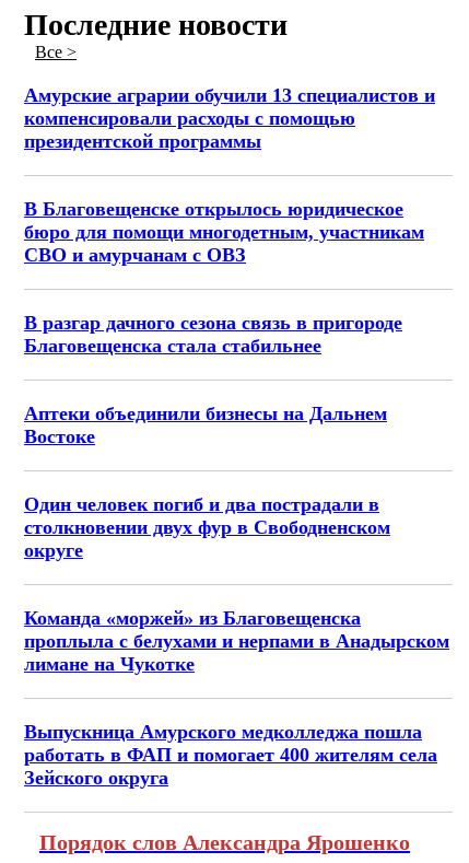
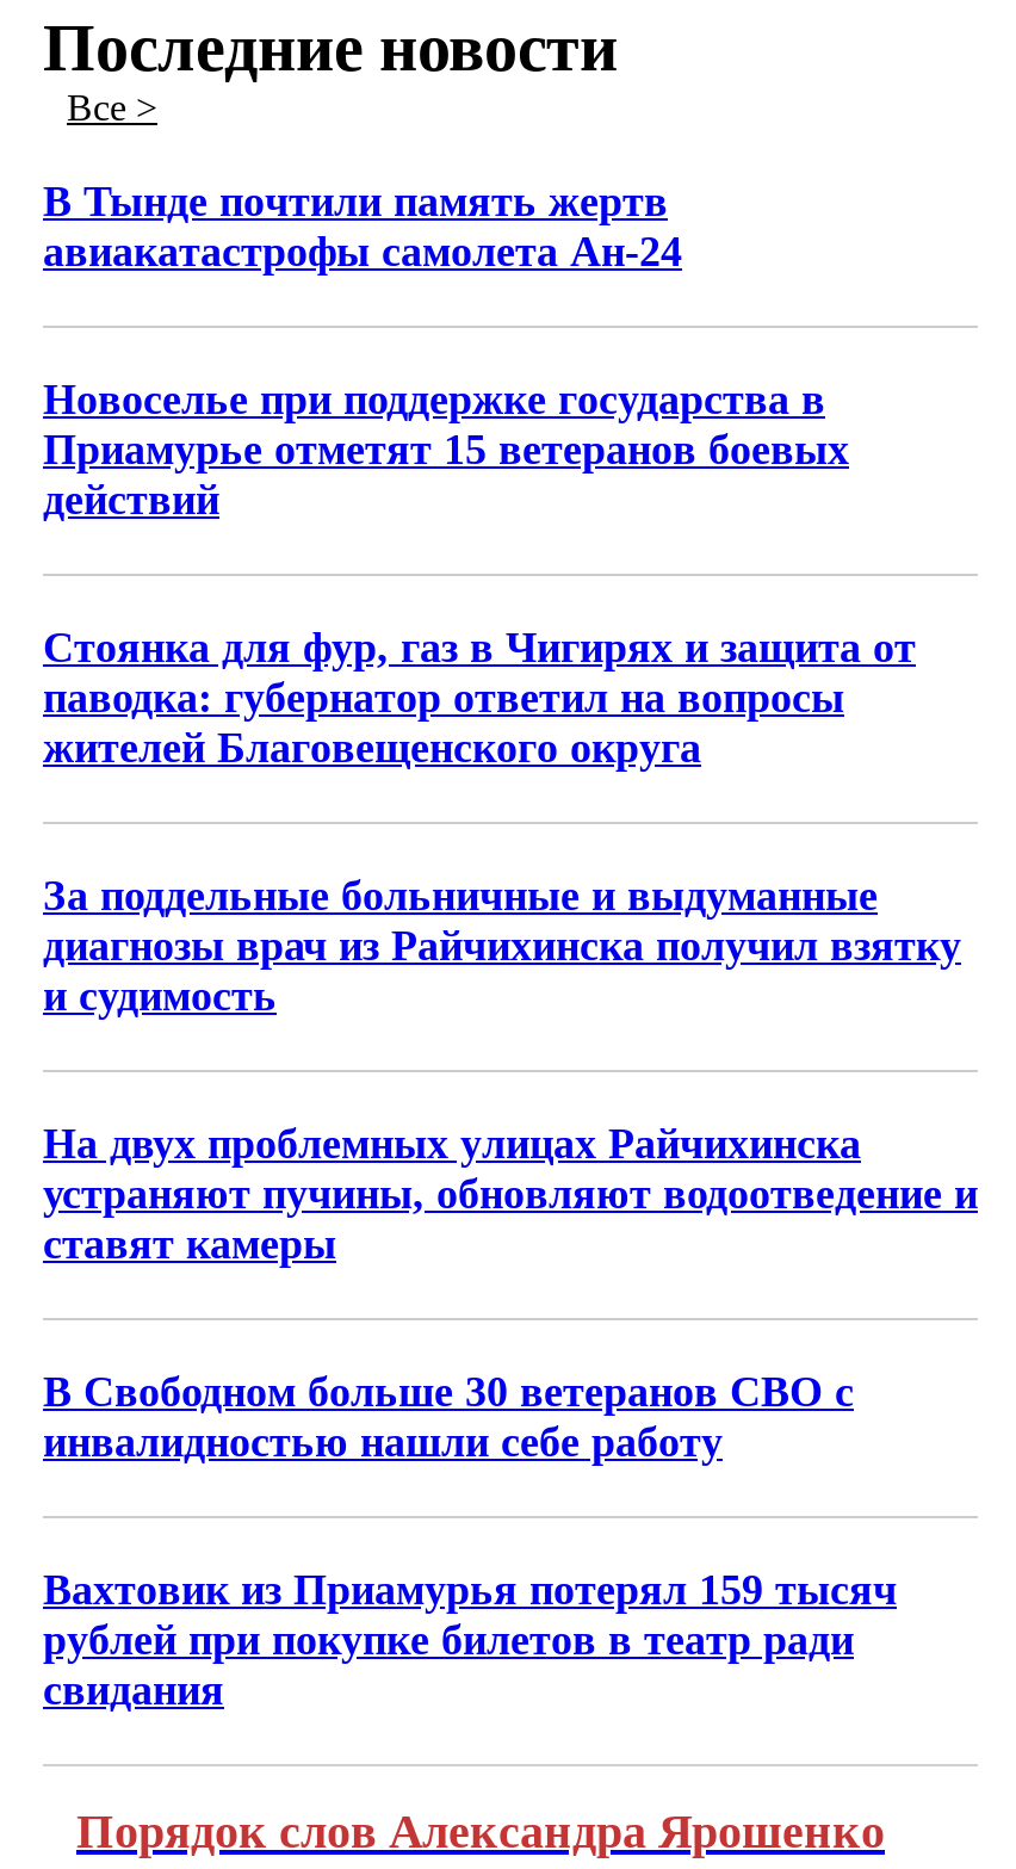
- Амурские аграрии обучили 13 специалистов и
- компенсировали расходы с помощью
- президентской программы
+ В Тынде почтили память жертв
+ авиакатастрофы самолета Ан-24

- В Благовещенске открылось юридическое
- бюро для помощи многодетным, участникам
- СВО и амурчанам с ОВЗ
+ Новоселье при поддержке государства в
+ Приамурье отметят 15 ветеранов боевых
+ действий

- В разгар дачного сезона связь в пригороде
- Благовещенска стала стабильнее
+ Стоянка для фур, газ в Чигирях и защита от
+ паводка: губернатор ответил на вопросы
+ жителей Благовещенского округа

- Аптеки объединили бизнесы на Дальнем
- Востоке
+ За поддельные больничные и выдуманные
+ диагнозы врач из Райчихинска получил взятку
+ и судимость

- Один человек погиб и два пострадали в
- столкновении двух фур в Свободненском
- округе
+ На двух проблемных улицах Райчихинска
+ устраняют пучины, обновляют водоотведение и
+ ставят камеры

- Команда «моржей» из Благовещенска
- проплыла с белухами и нерпами в Анадырском
- лимане на Чукотке
+ В Свободном больше 30 ветеранов СВО с
+ инвалидностью нашли себе работу

- Выпускница Амурского медколледжа пошла
- работать в ФАП и помогает 400 жителям села
- Зейского округа
+ Вахтовик из Приамурья потерял 159 тысяч
+ рублей при покупке билетов в театр ради
+ свидания
